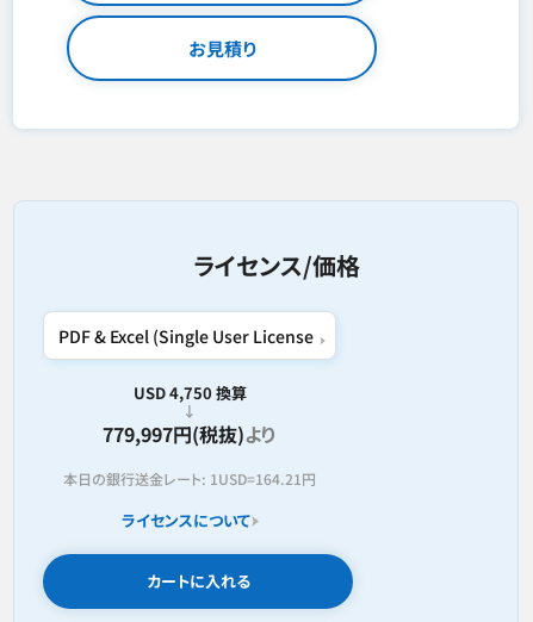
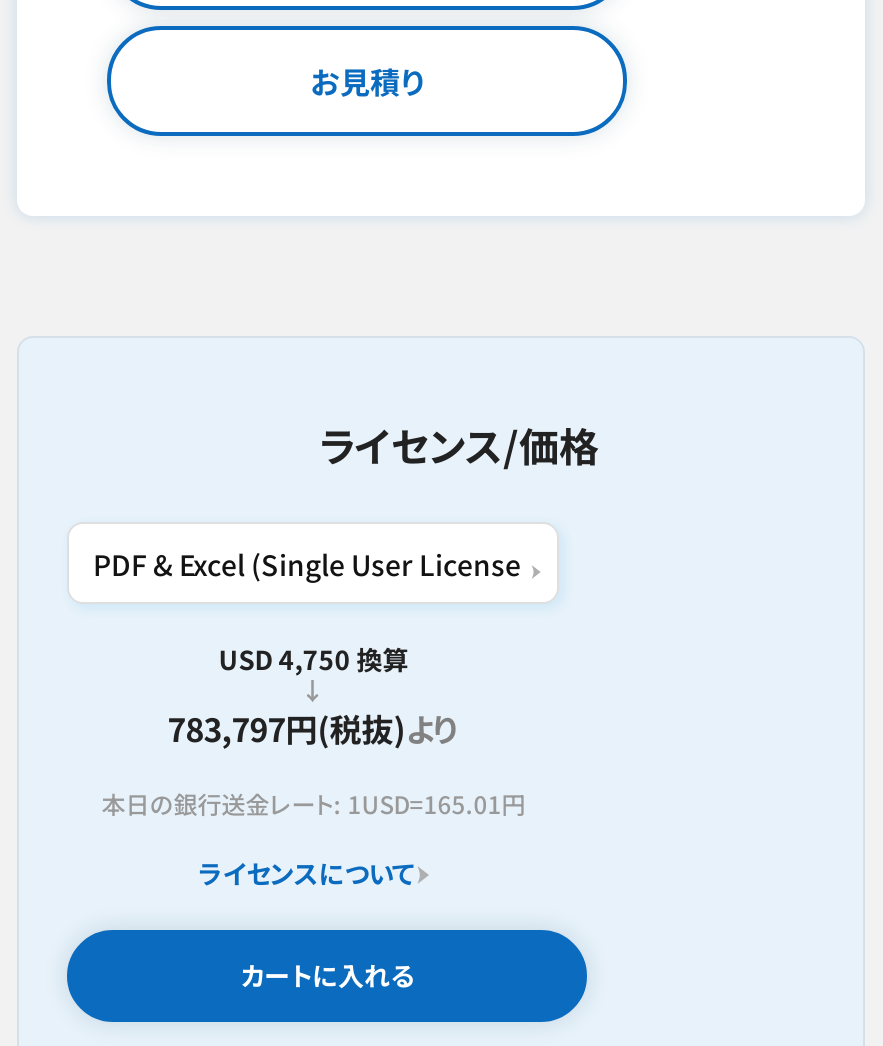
- 779,997円(税抜)より
+ 783,797円(税抜)より

- 本日の銀行送金レート: 1USD=164.21円
+ 本日の銀行送金レート: 1USD=165.01円
